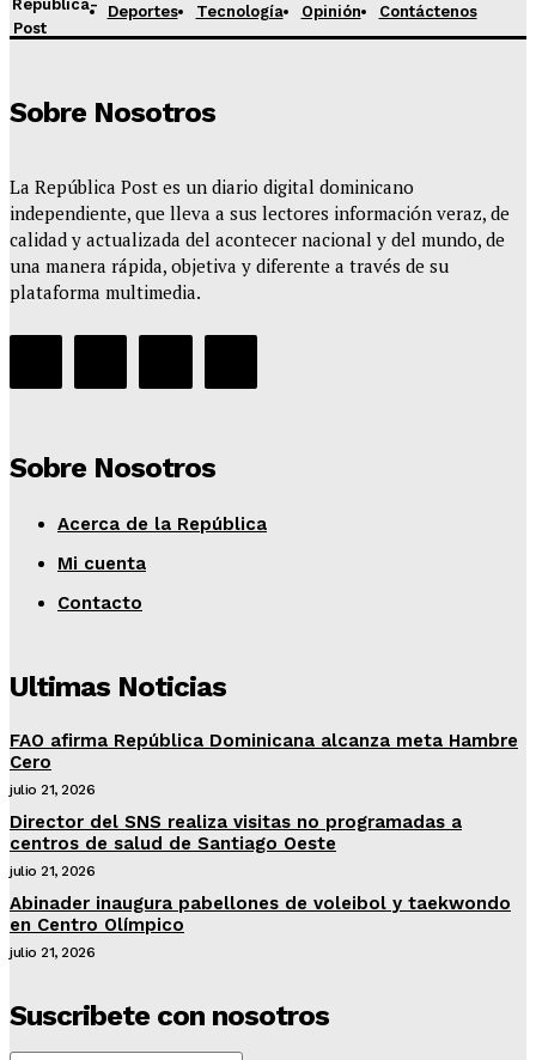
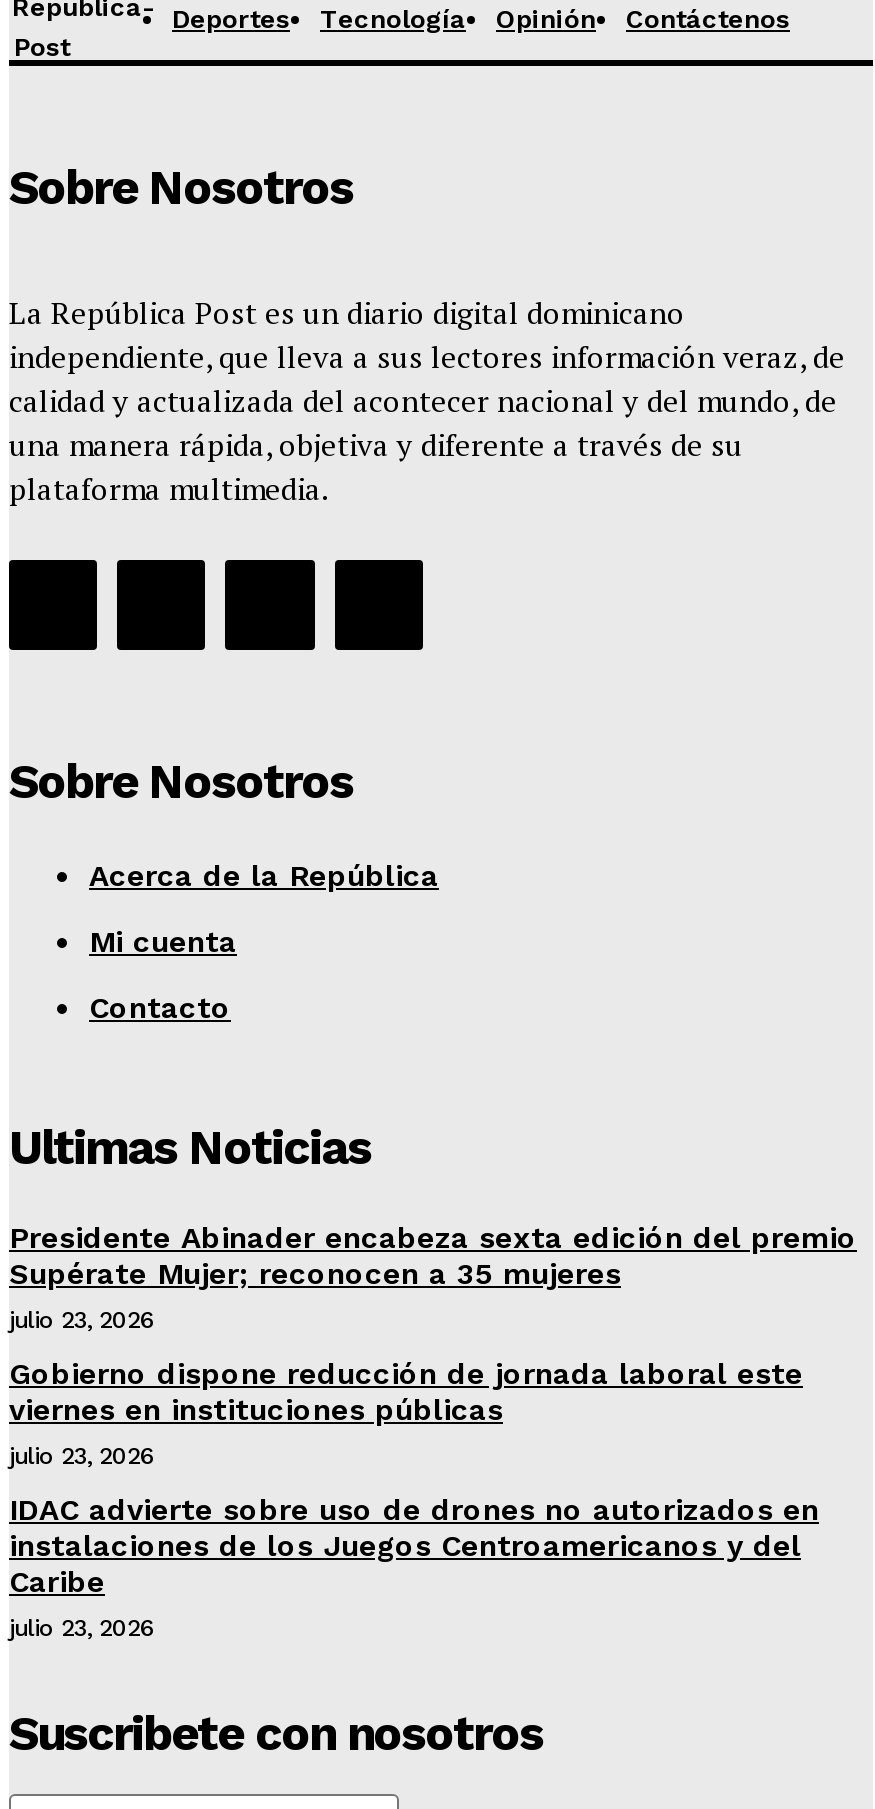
- FAO afirma República Dominicana alcanza meta Hambre
- Cero
- julio 21, 2026
+ Presidente Abinader encabeza sexta edición del premio
+ Supérate Mujer; reconocen a 35 mujeres
+ julio 23, 2026

- Director del SNS realiza visitas no programadas a
- centros de salud de Santiago Oeste
- julio 21, 2026
+ Gobierno dispone reducción de jornada laboral este
+ viernes en instituciones públicas
+ julio 23, 2026

- Abinader inaugura pabellones de voleibol y taekwondo
- en Centro Olímpico
- julio 21, 2026
+ IDAC advierte sobre uso de drones no autorizados en
+ instalaciones de los Juegos Centroamericanos y del
+ Caribe
+ julio 23, 2026
